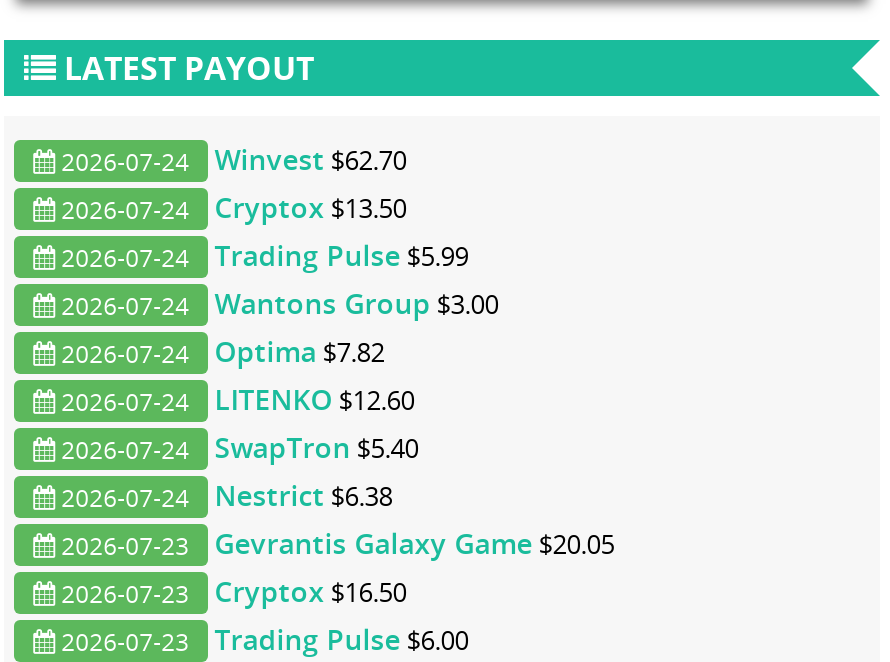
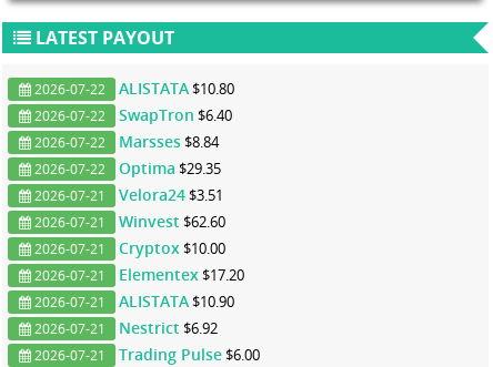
- 2026-07-24
- Winvest $62.70
- 2026-07-24
- Cryptox $13.50
- 2026-07-24
- Trading Pulse $5.99
- 2026-07-24
- Wantons Group $3.00
- 2026-07-24
- Optima $7.82
- 2026-07-24
- LITENKO $12.60
- 2026-07-24
- SwapTron $5.40
- 2026-07-24
- Nestrict $6.38
- 2026-07-23
- Gevrantis Galaxy Game $20.05
- 2026-07-23
- Cryptox $16.50
- 2026-07-23
+ 2026-07-22
+ ALISTATA $10.80
+ 2026-07-22
+ SwapTron $6.40
+ 2026-07-22
+ Marsses $8.84
+ 2026-07-22
+ Optima $29.35
+ 2026-07-21
+ Velora24 $3.51
+ 2026-07-21
+ Winvest $62.60
+ 2026-07-21
+ Cryptox $10.00
+ 2026-07-21
+ Elementex $17.20
+ 2026-07-21
+ ALISTATA $10.90
+ 2026-07-21
+ Nestrict $6.92
+ 2026-07-21
